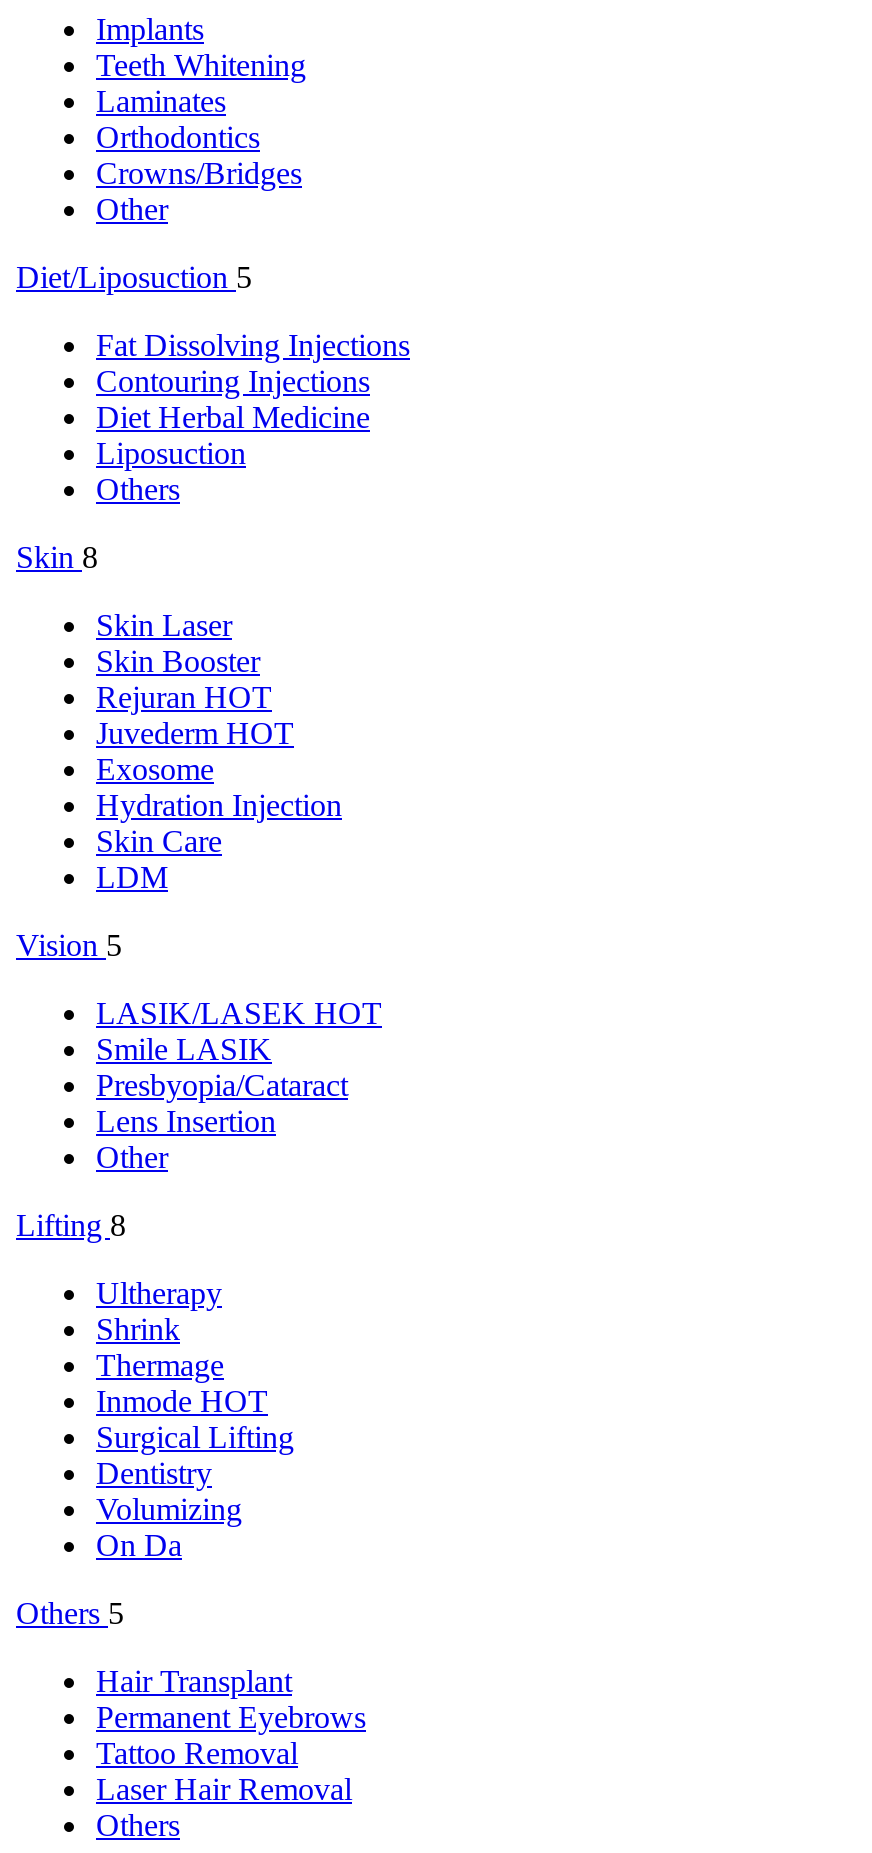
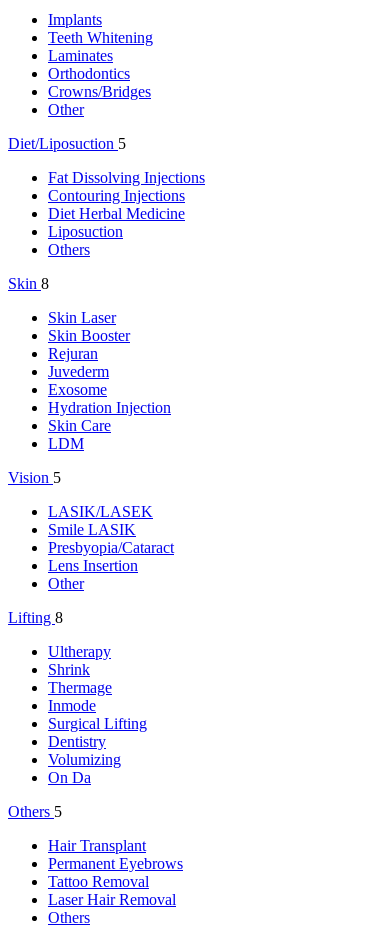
- Rejuran HOT
- Juvederm HOT
+ Rejuran
+ Juvederm

- LASIK/LASEK HOT
+ LASIK/LASEK

- Inmode HOT
+ Inmode
